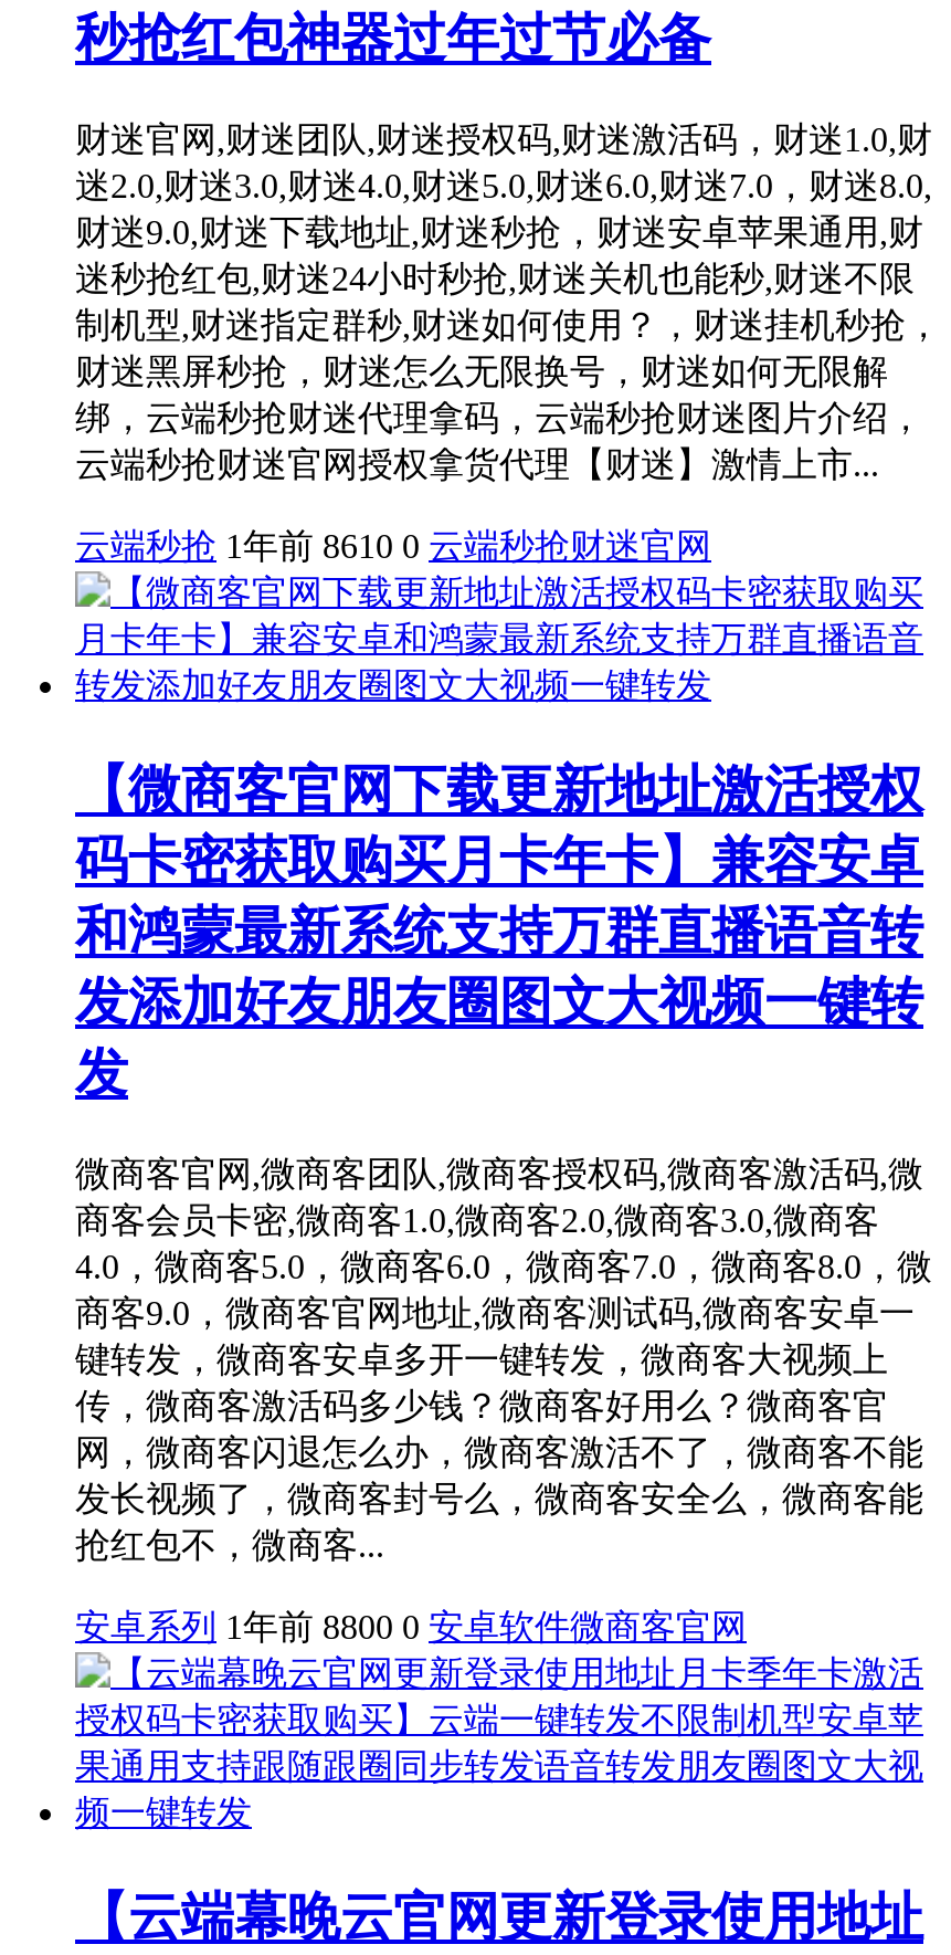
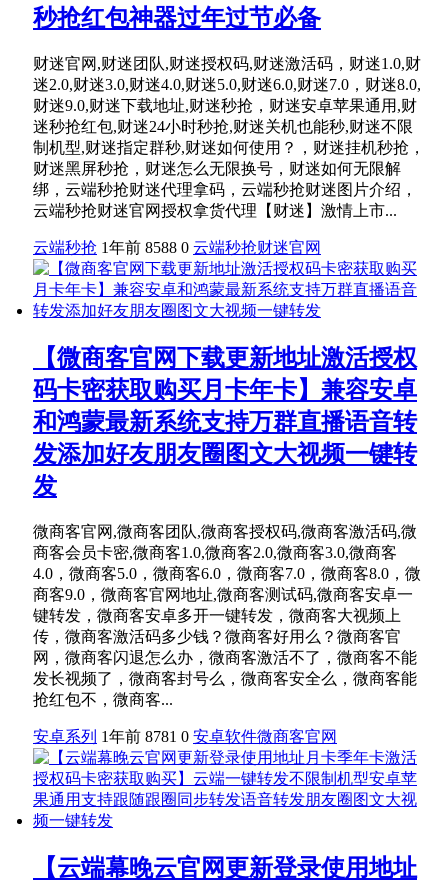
- 云端秒抢 1年前 8610 0 云端秒抢财迷官网
+ 云端秒抢 1年前 8588 0 云端秒抢财迷官网

- 安卓系列 1年前 8800 0 安卓软件微商客官网
+ 安卓系列 1年前 8781 0 安卓软件微商客官网
